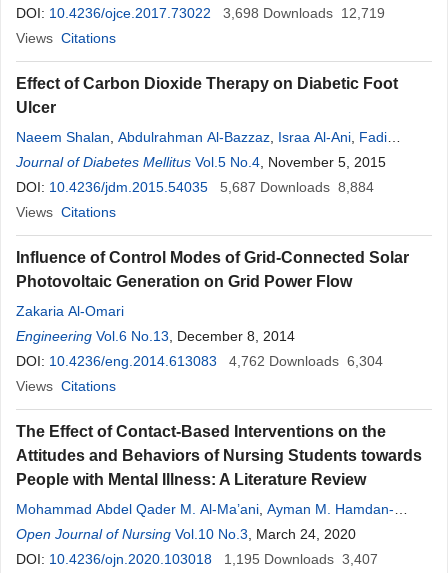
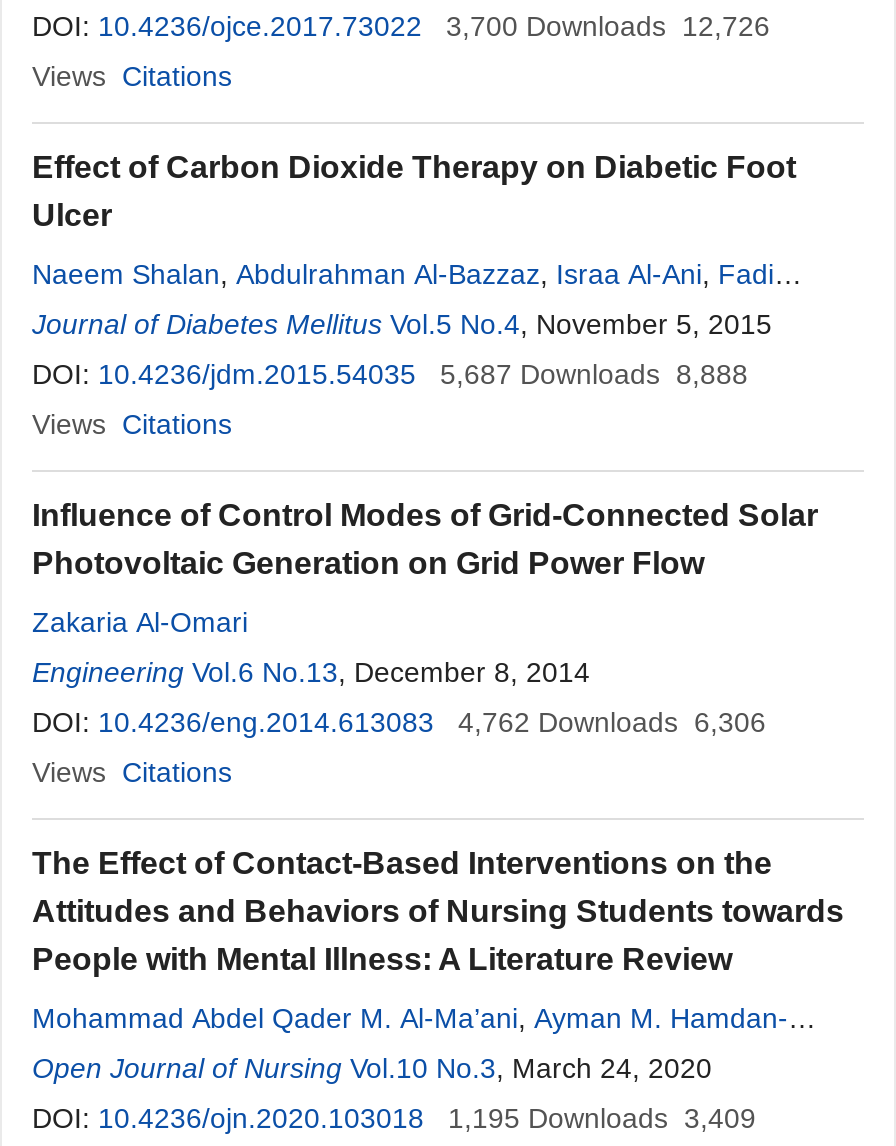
- DOI: 10.4236/ojce.2017.73022 3,698 Downloads 12,719
+ DOI: 10.4236/ojce.2017.73022 3,700 Downloads 12,726

- DOI: 10.4236/jdm.2015.54035 5,687 Downloads 8,884
+ DOI: 10.4236/jdm.2015.54035 5,687 Downloads 8,888

- DOI: 10.4236/eng.2014.613083 4,762 Downloads 6,304
+ DOI: 10.4236/eng.2014.613083 4,762 Downloads 6,306

- DOI: 10.4236/ojn.2020.103018 1,195 Downloads 3,407
+ DOI: 10.4236/ojn.2020.103018 1,195 Downloads 3,409
